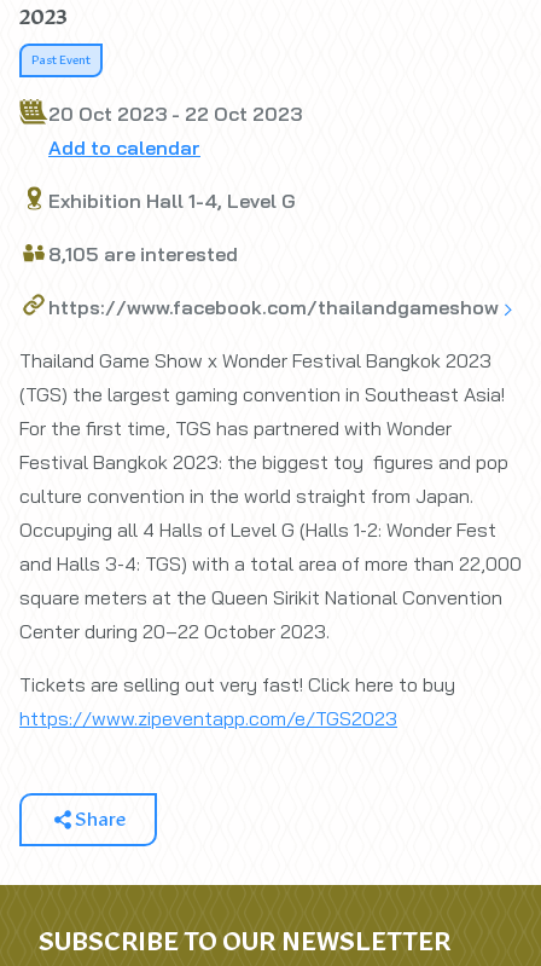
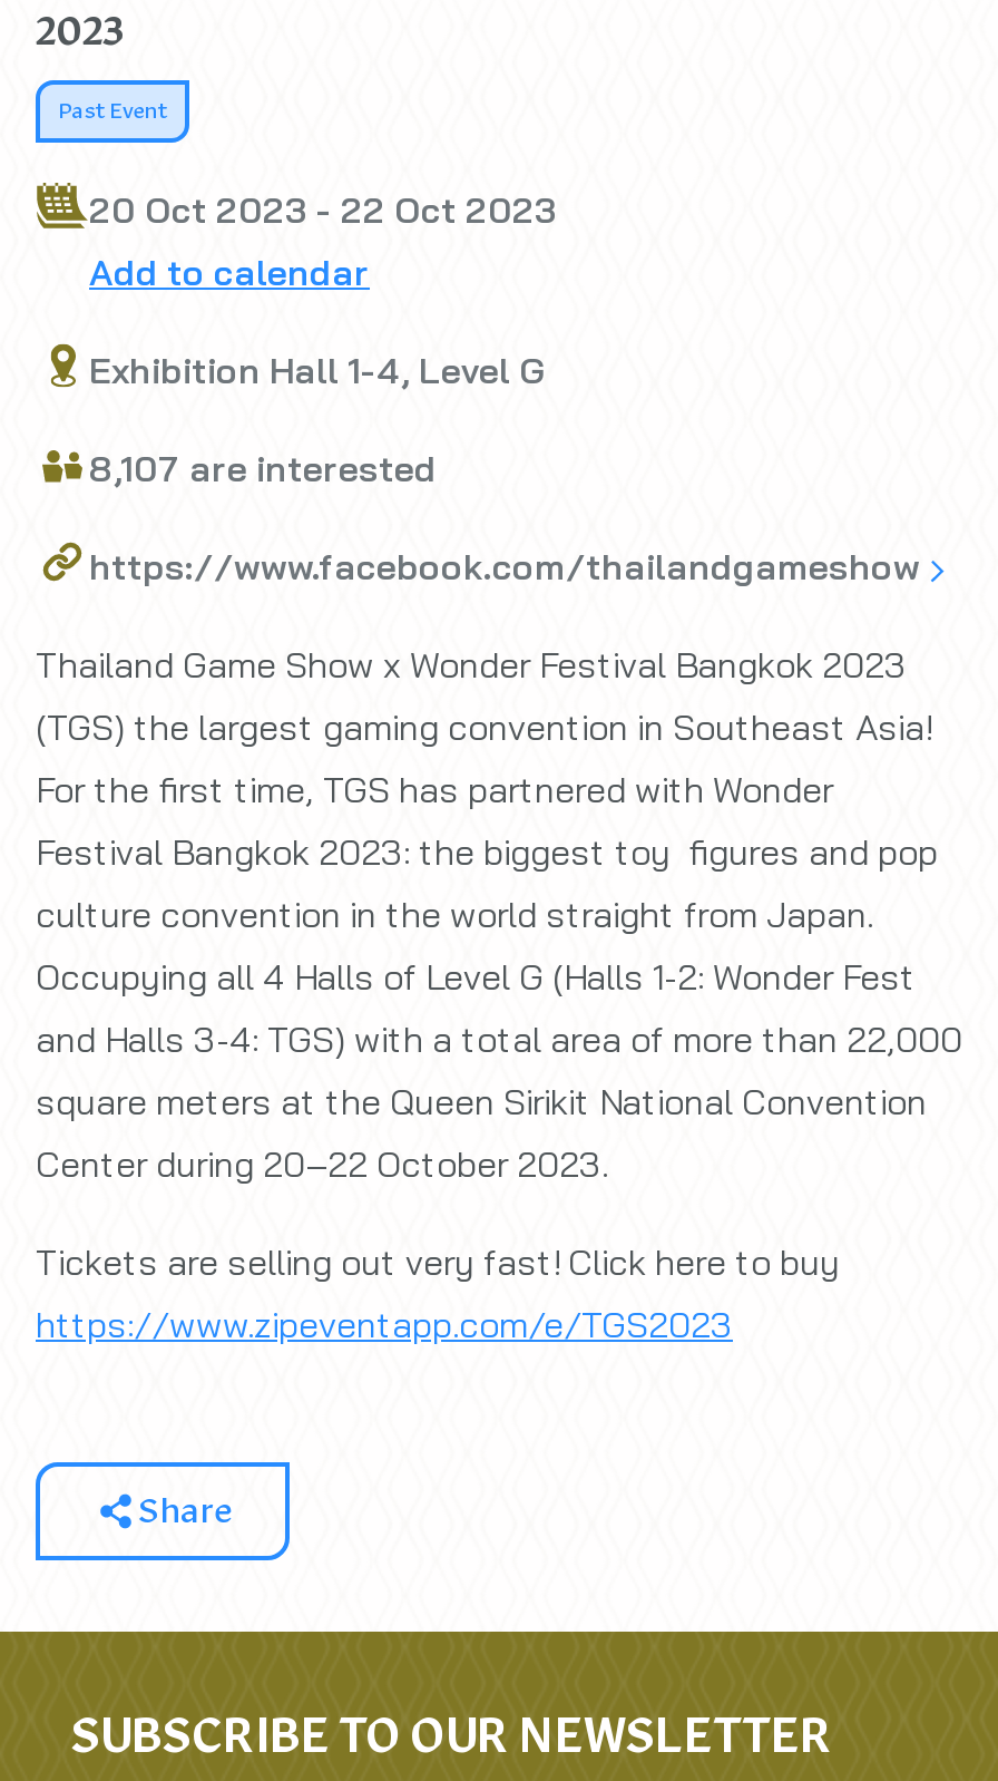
- 8,105 are interested
+ 8,107 are interested
